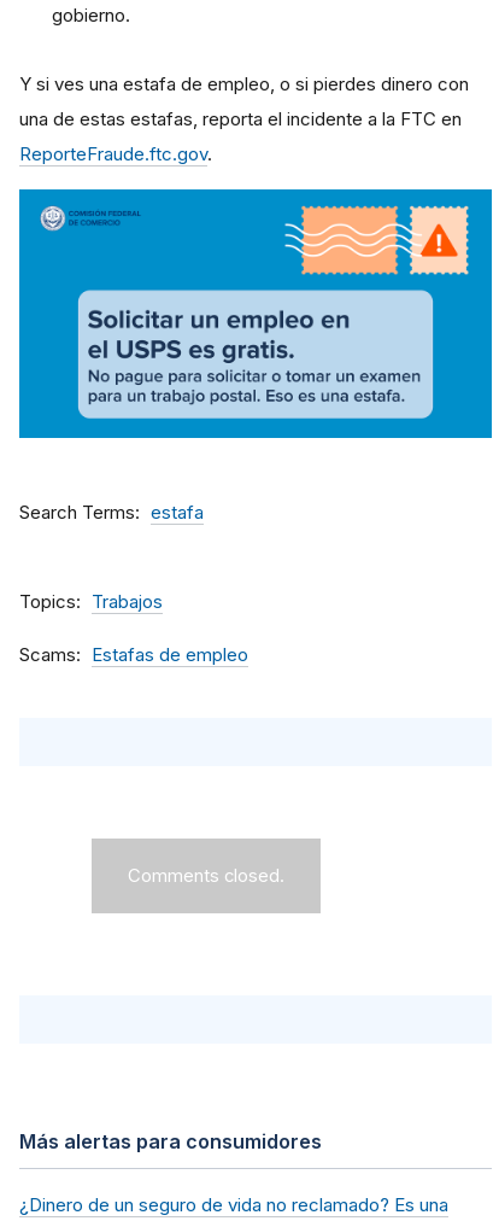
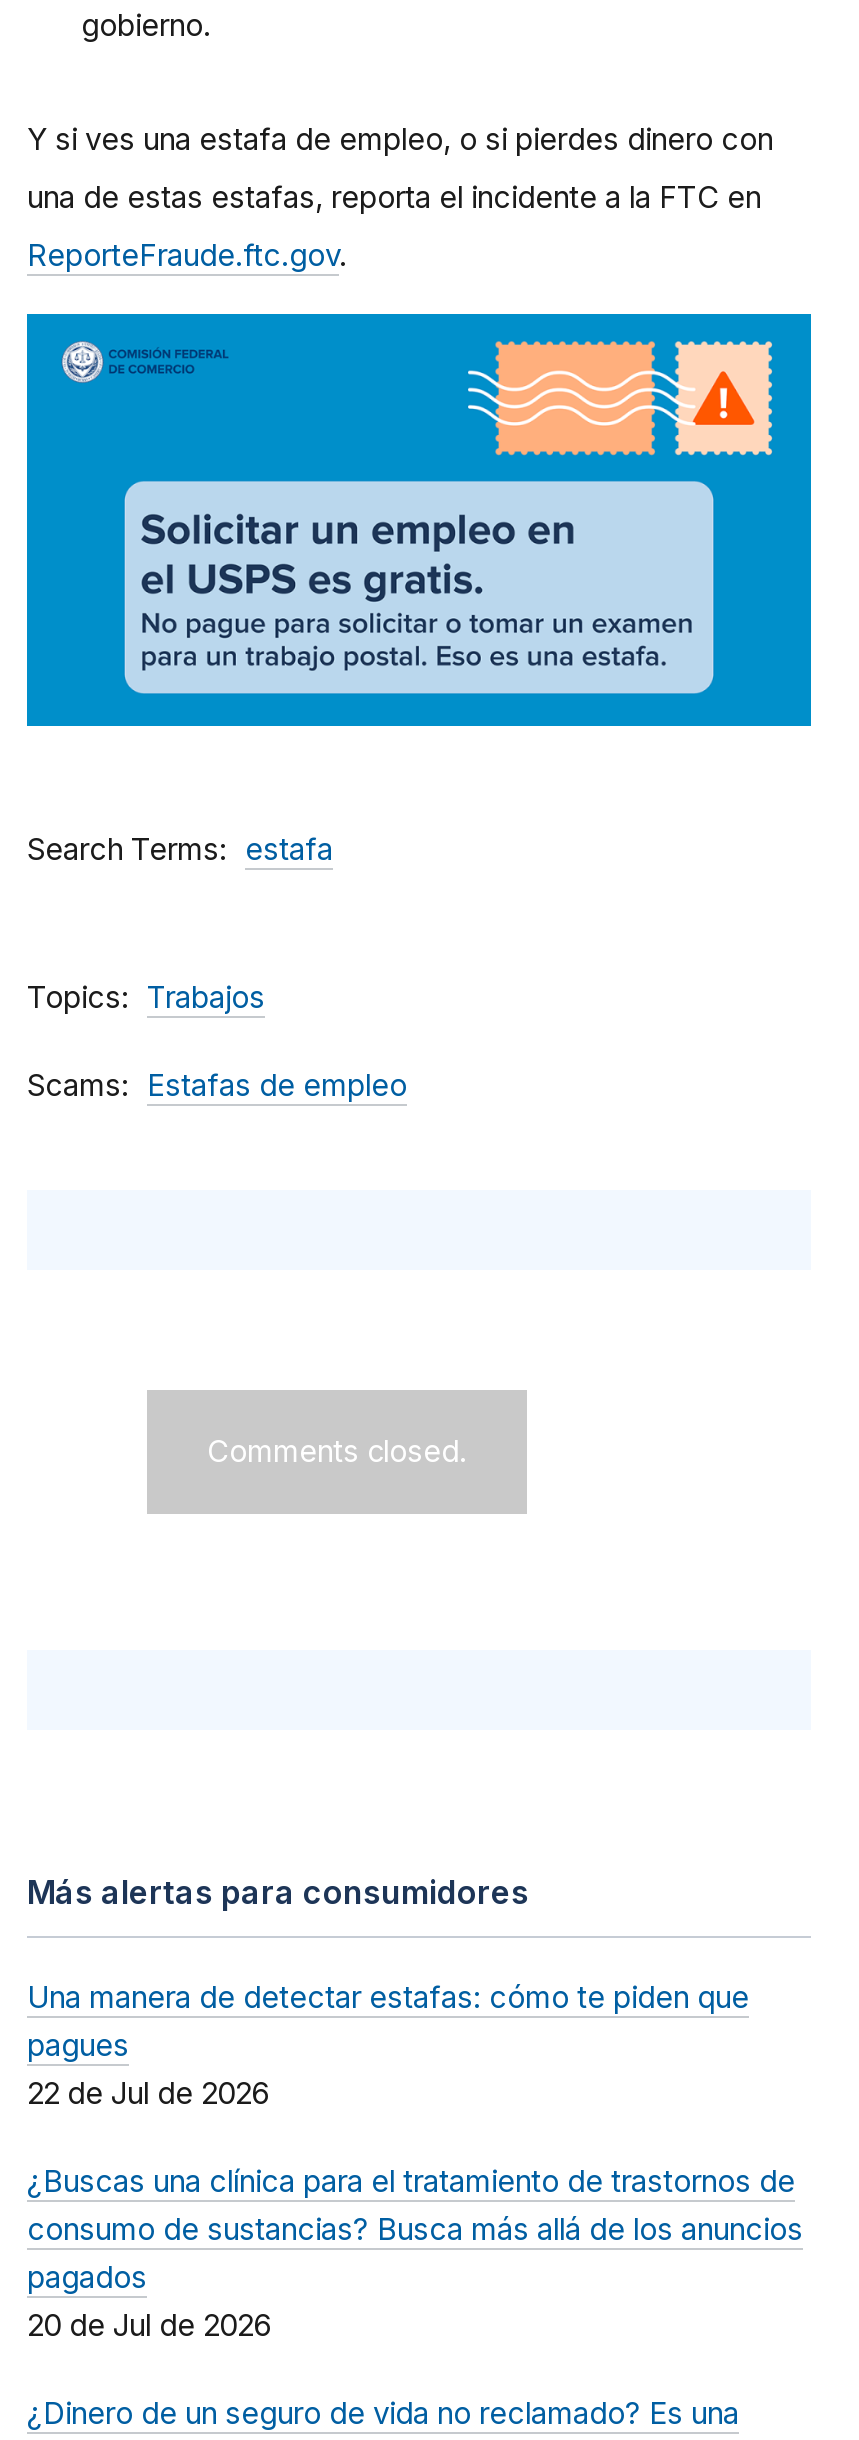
+ Una manera de detectar estafas: cómo te piden que
+ pagues
+ 22 de Jul de 2026
+ ¿Buscas una clínica para el tratamiento de trastornos de
+ consumo de sustancias? Busca más allá de los anuncios
+ pagados
+ 20 de Jul de 2026
